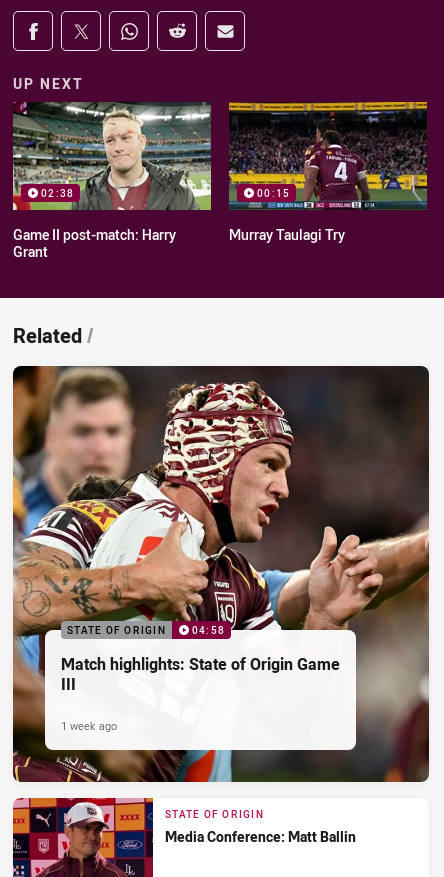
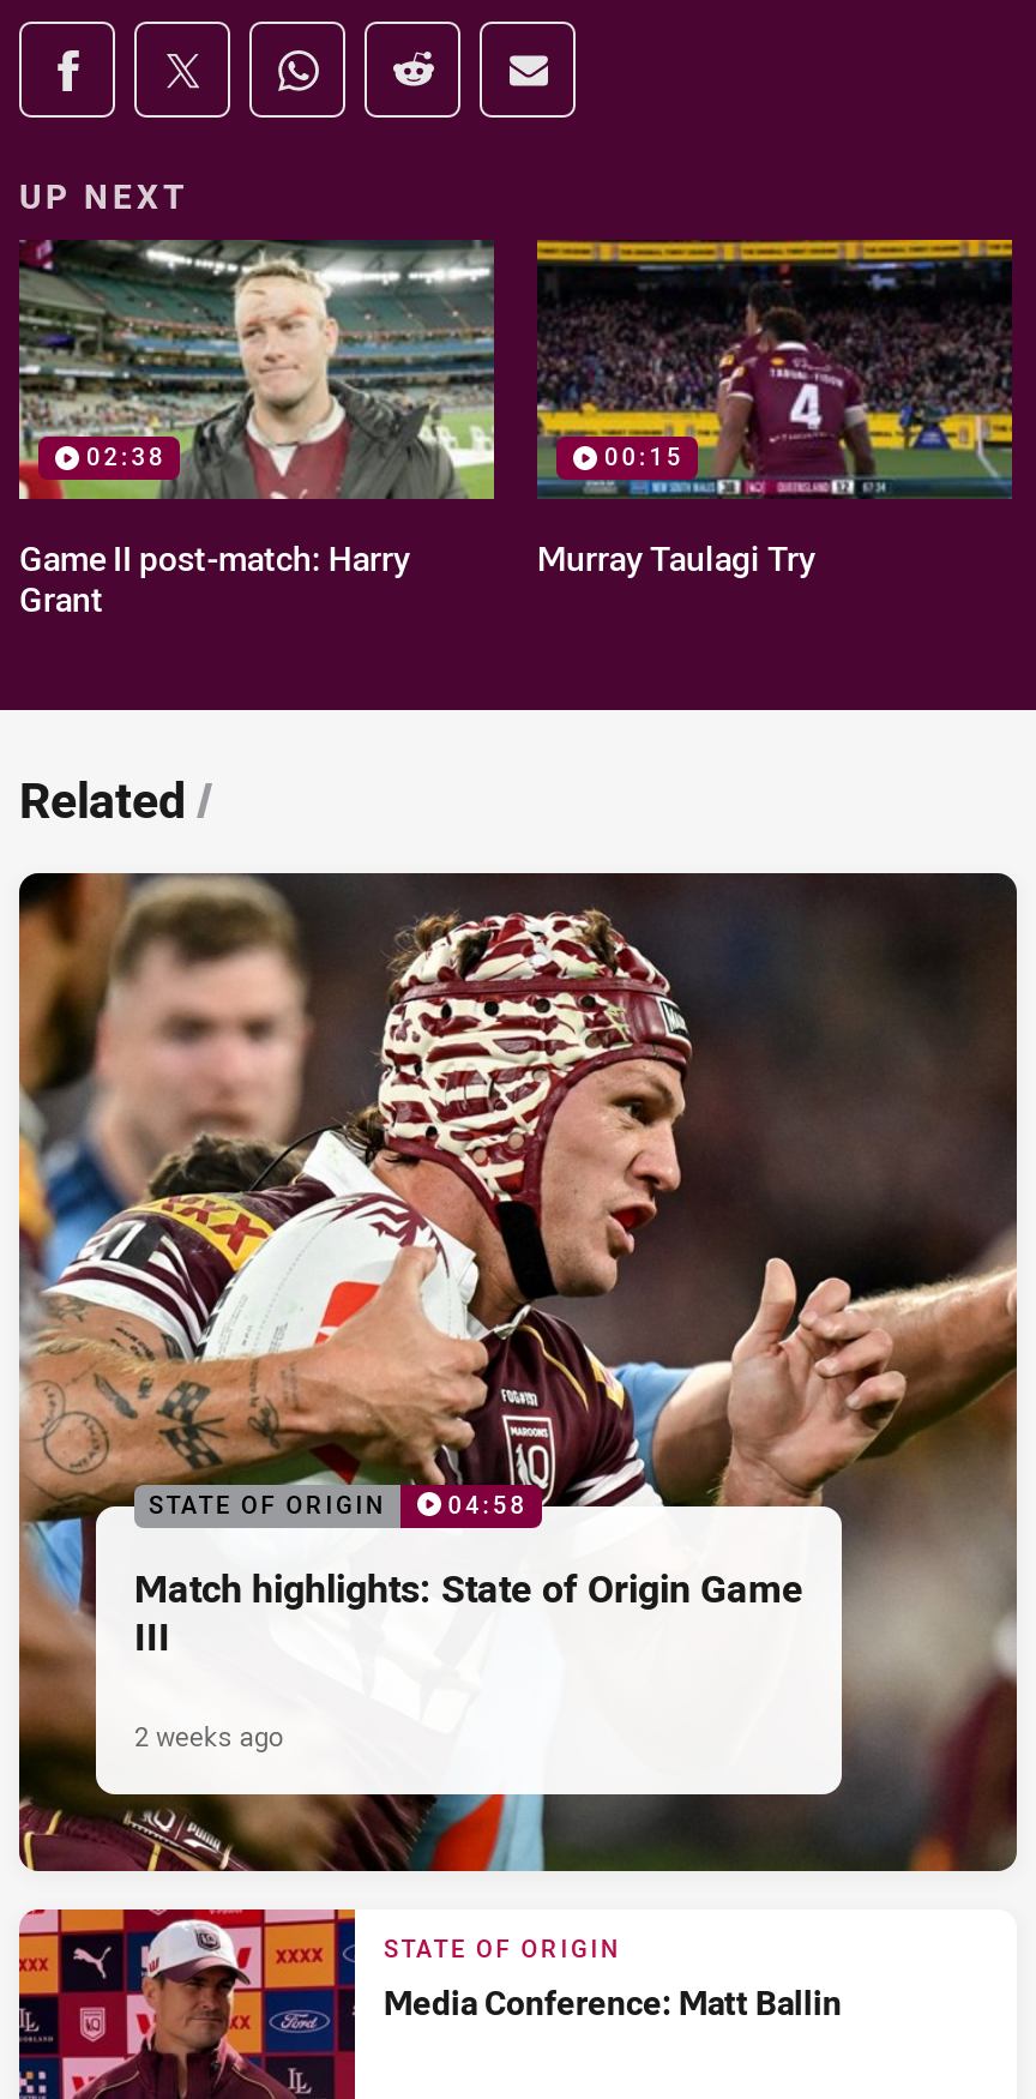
- 1 week ago
+ 2 weeks ago
